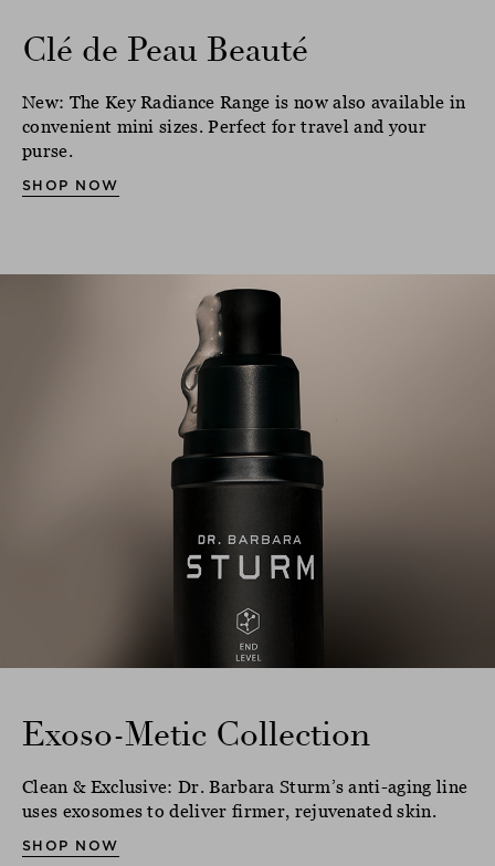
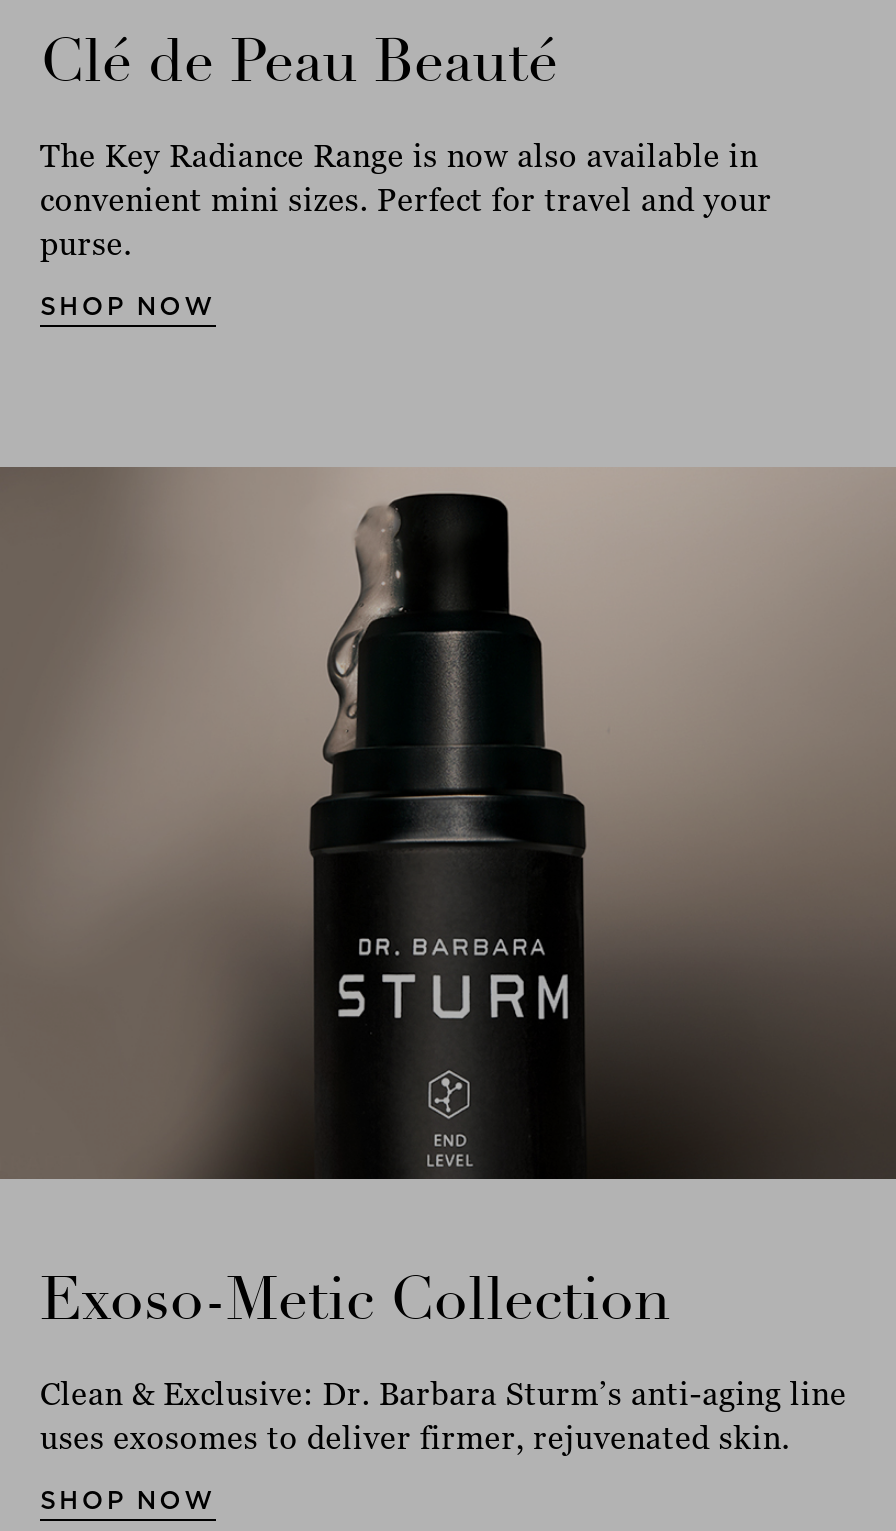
- New: The Key Radiance Range is now also available in
+ The Key Radiance Range is now also available in
